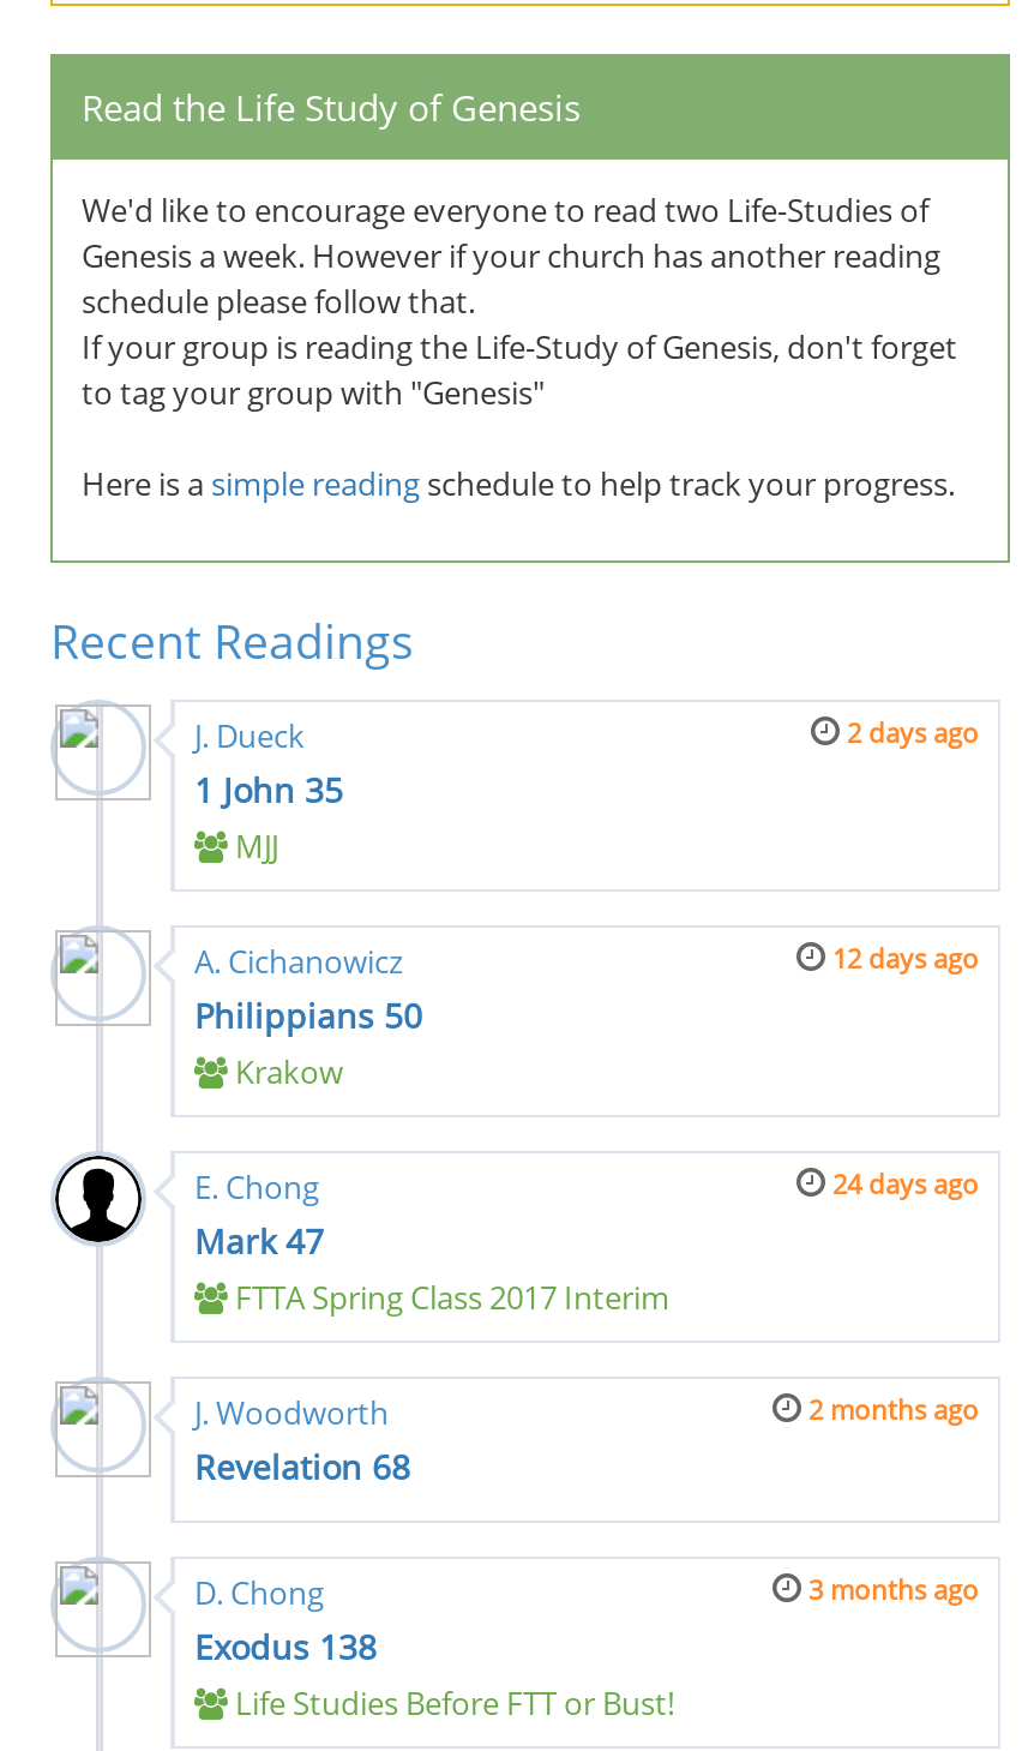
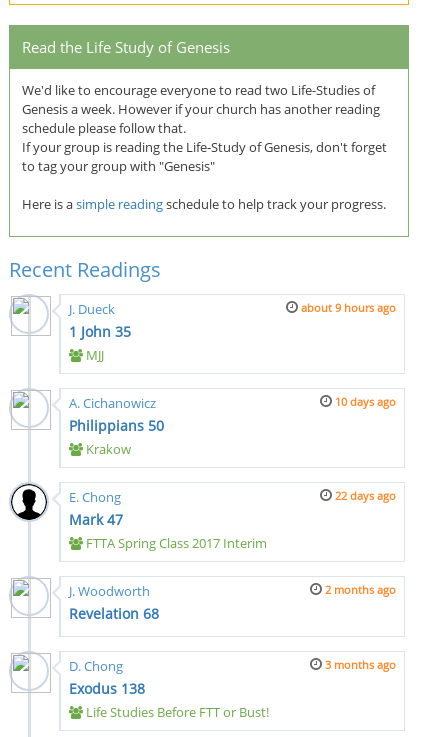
- 2 days ago
+ about 9 hours ago

- 12 days ago
+ 10 days ago

- 24 days ago
+ 22 days ago
